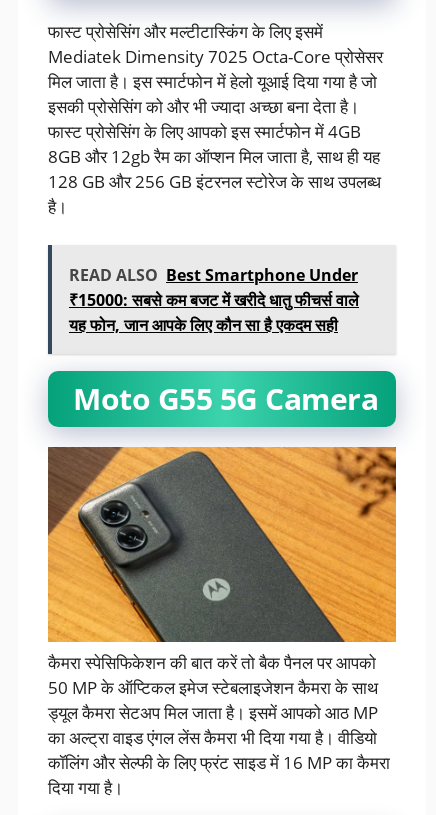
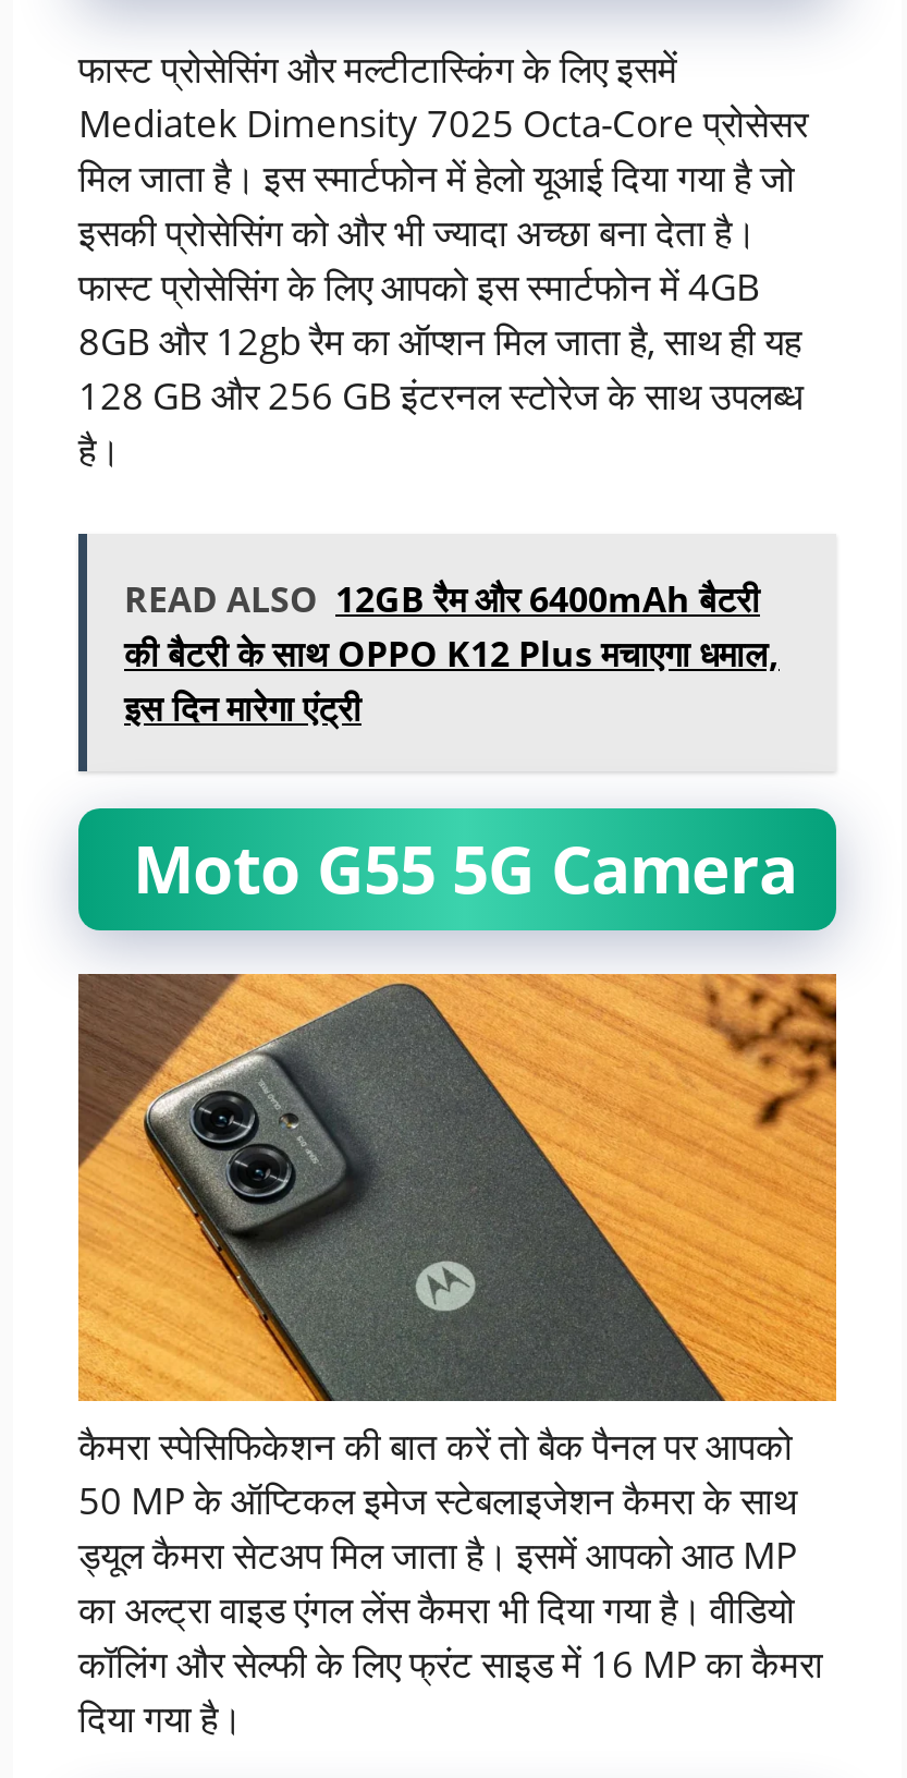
- READ ALSO Best Smartphone Under
- ₹15000: सबसे कम बजट में खरीदे धातु फीचर्स वाले
- यह फोन, जान आपके लिए कौन सा है एकदम सही
+ READ ALSO 12GB रैम और 6400mAh बैटरी
+ की बैटरी के साथ OPPO K12 Plus मचाएगा धमाल,
+ इस दिन मारेगा एंट्री
